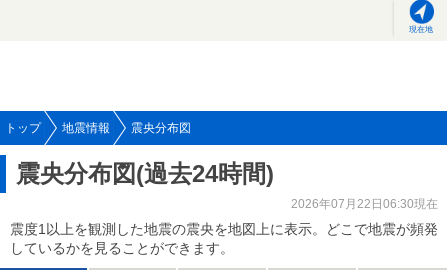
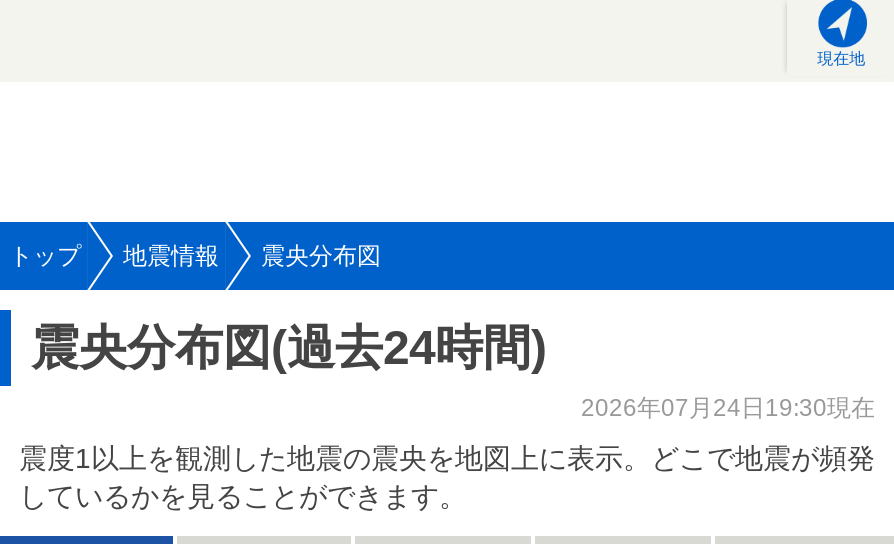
- 2026年07月22日06:30現在
+ 2026年07月24日19:30現在
